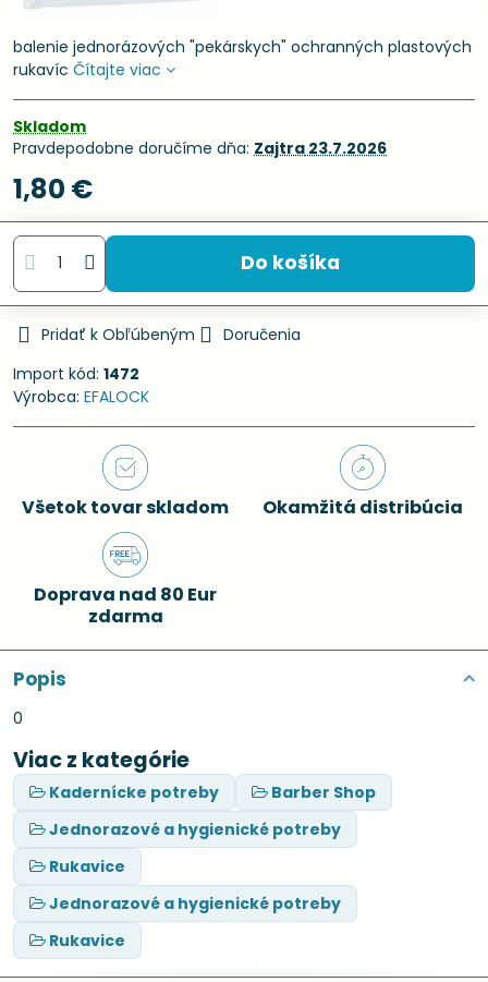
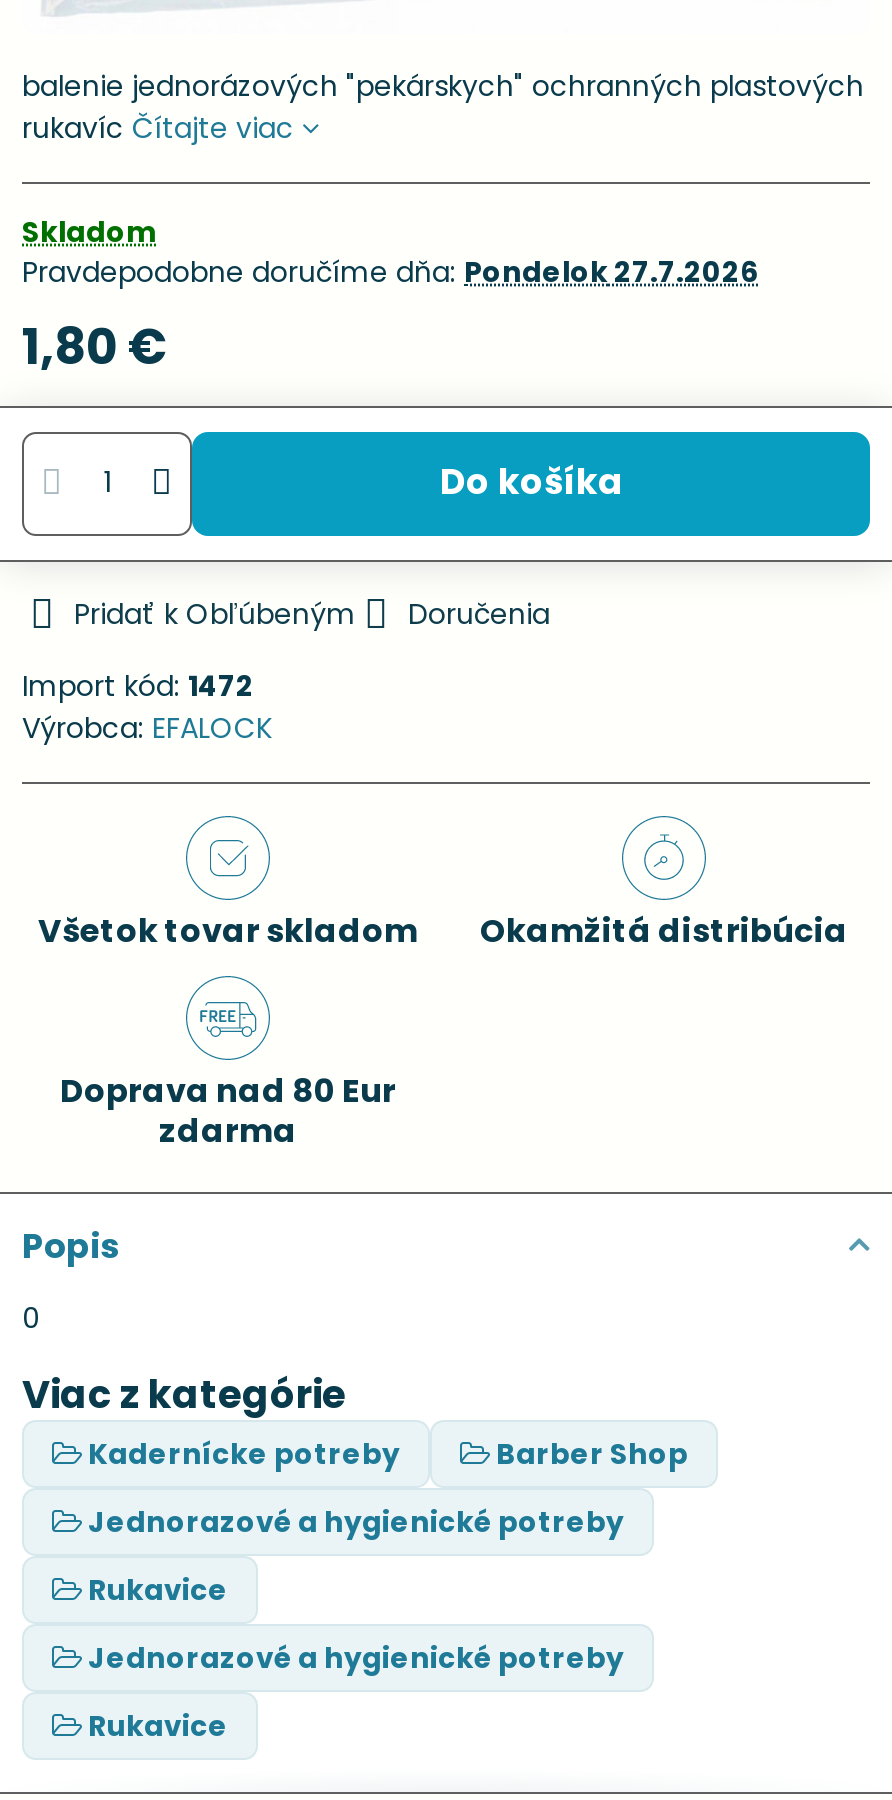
- Pravdepodobne doručíme dňa: Zajtra 23.7.2026
+ Pravdepodobne doručíme dňa: Pondelok 27.7.2026
